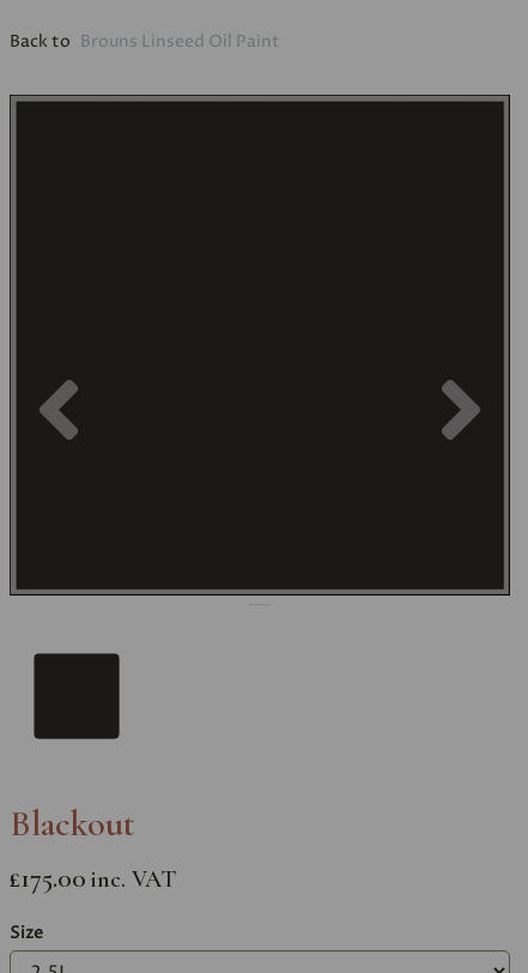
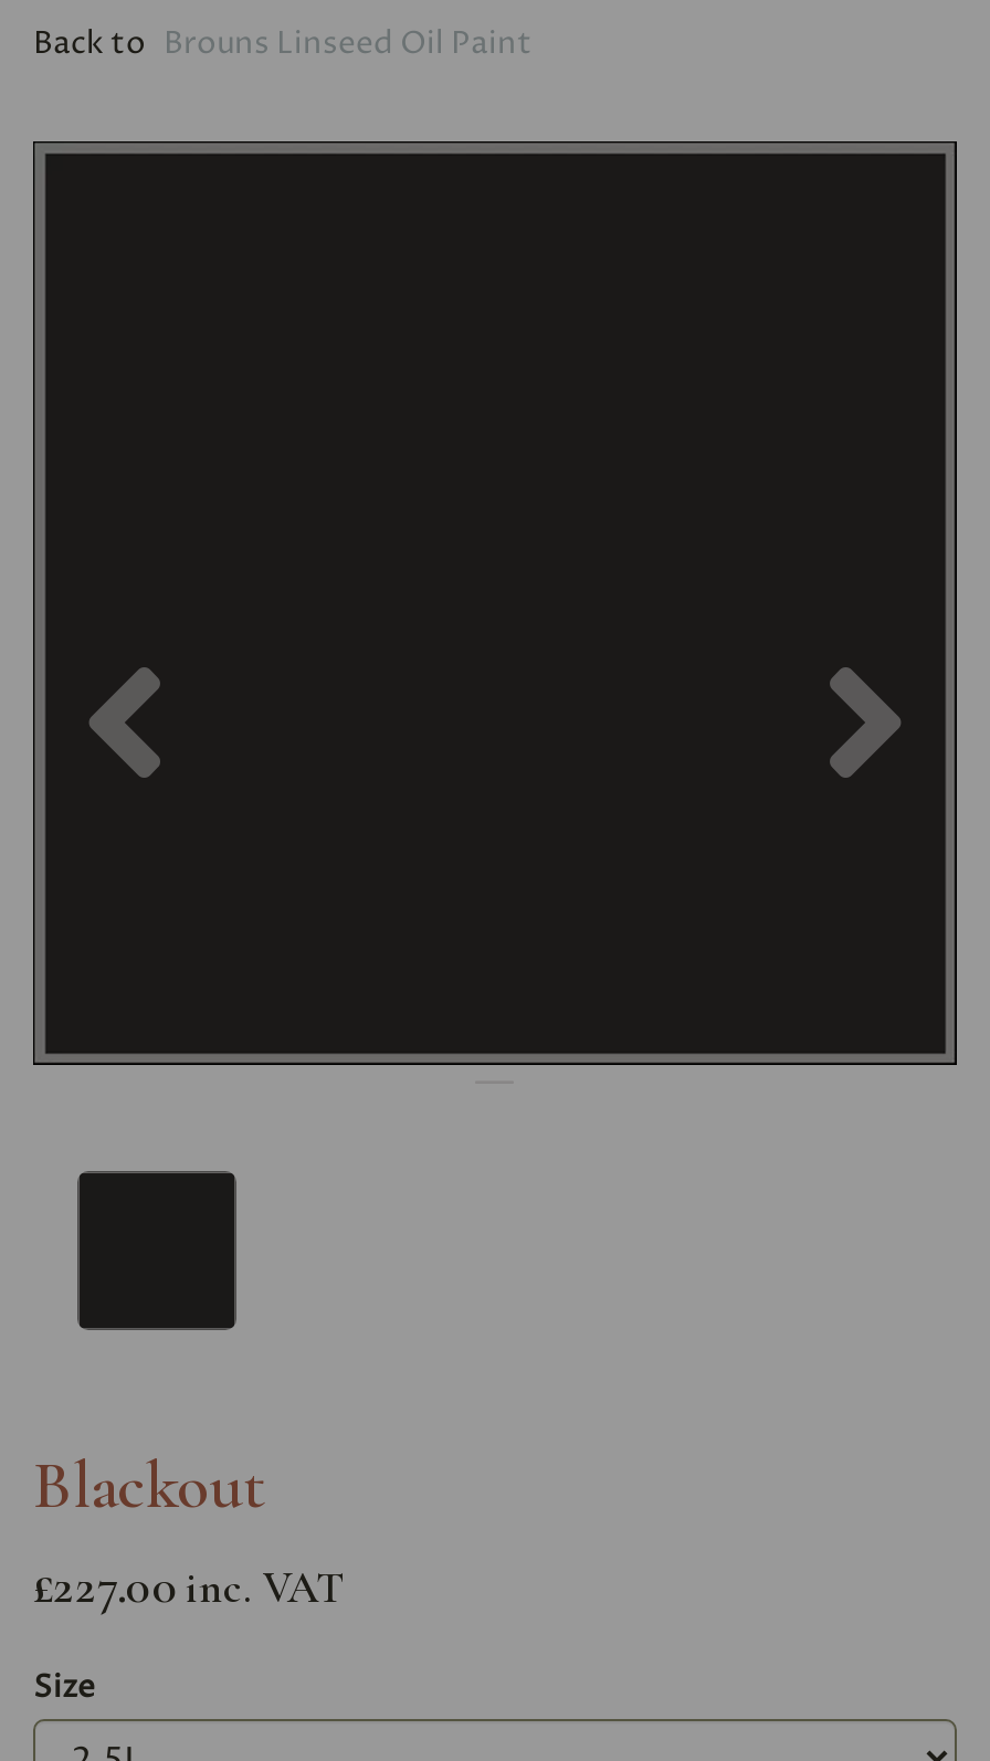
- £175.00 inc. VAT
+ £227.00 inc. VAT
